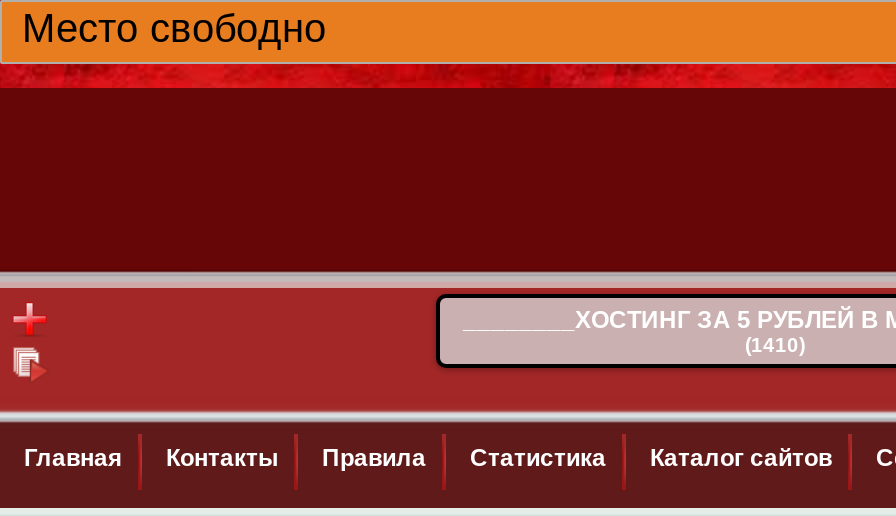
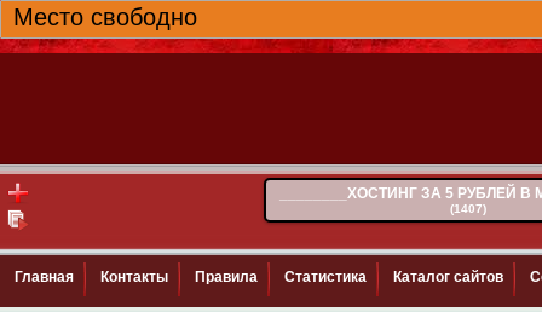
- (1410)
+ (1407)
